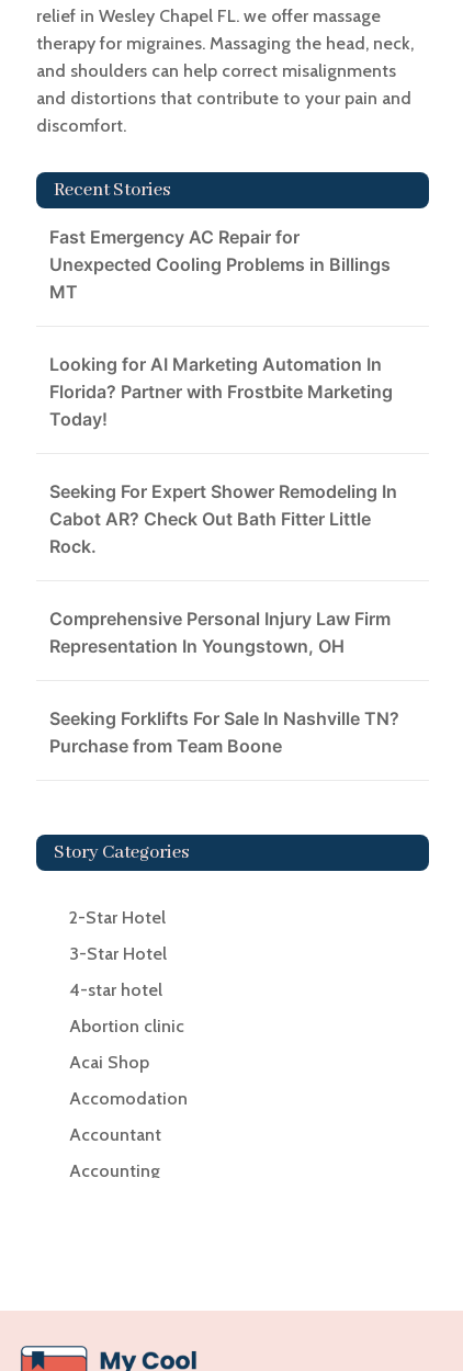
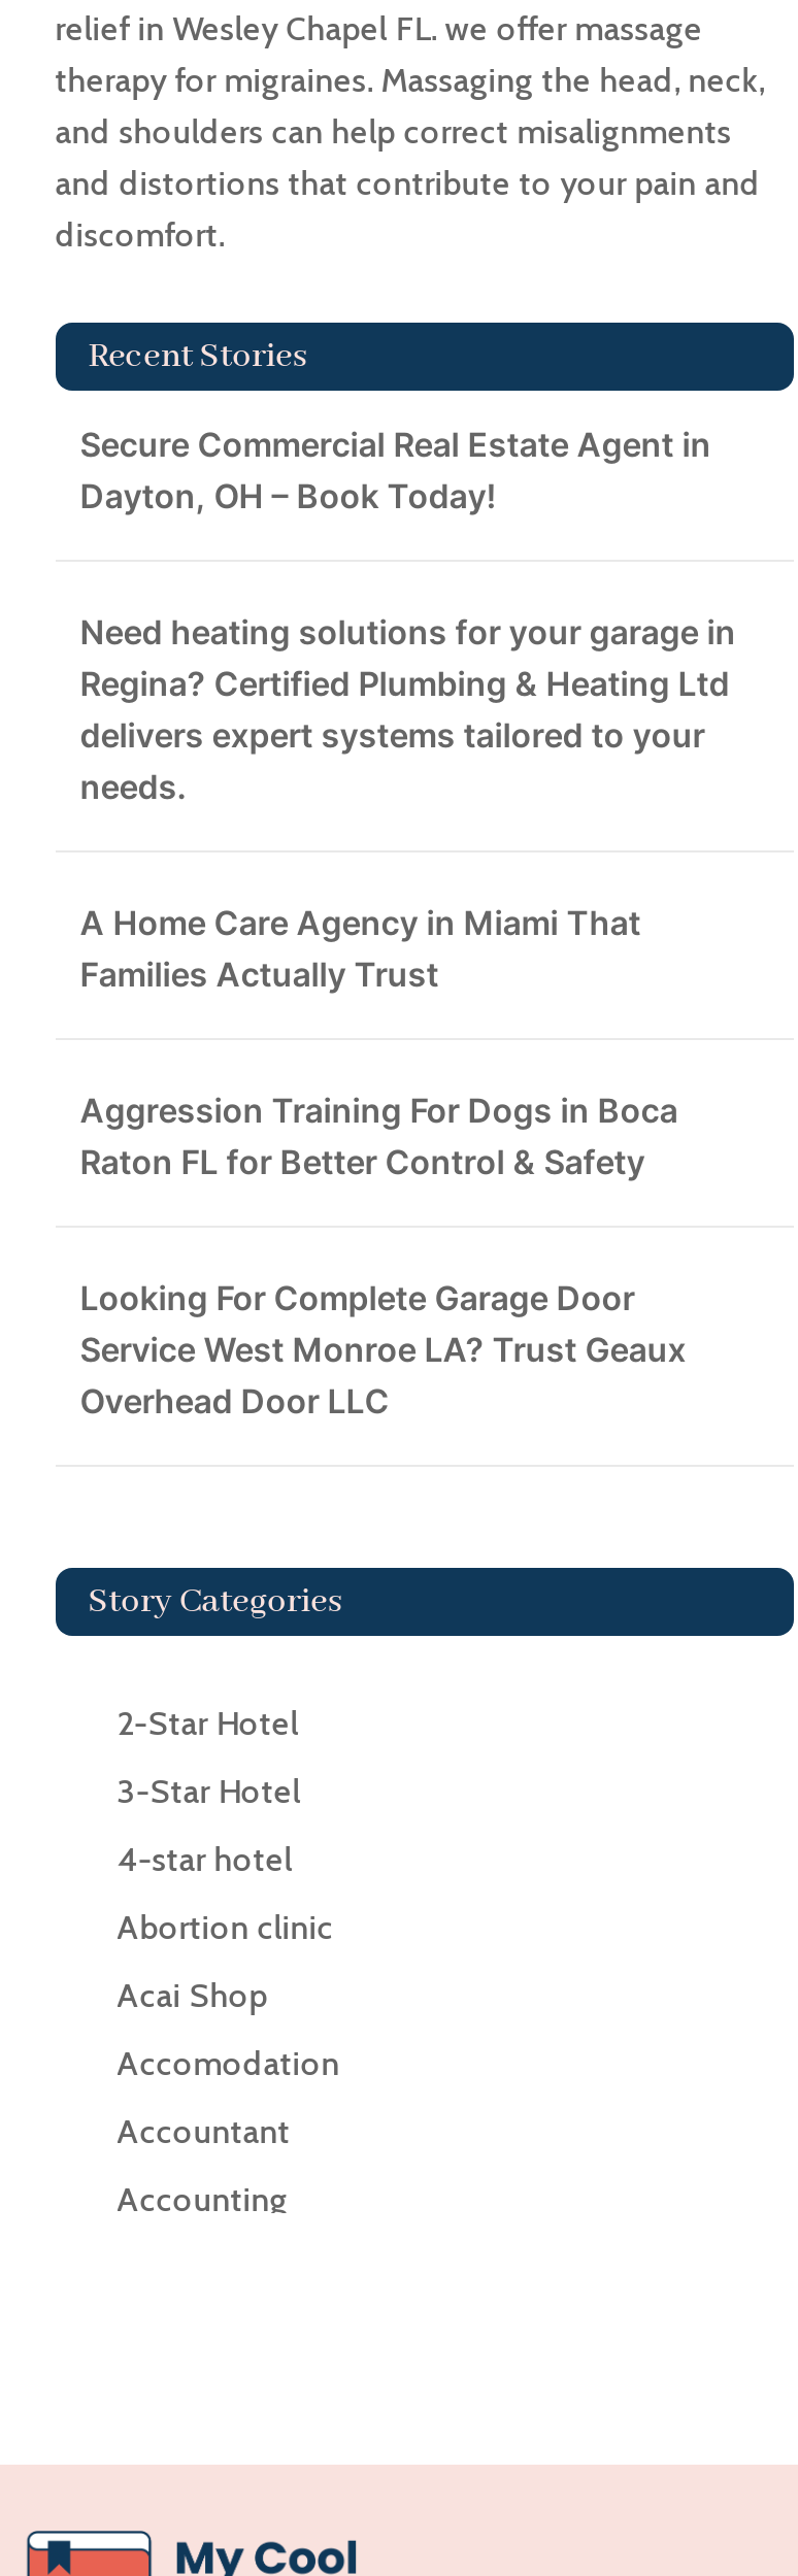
- Fast Emergency AC Repair for
- Unexpected Cooling Problems in Billings
- MT
+ Secure Commercial Real Estate Agent in
+ Dayton, OH – Book Today!

- Looking for AI Marketing Automation In
- Florida? Partner with Frostbite Marketing
- Today!
+ Need heating solutions for your garage in
+ Regina? Certified Plumbing & Heating Ltd
+ delivers expert systems tailored to your
+ needs.

- Seeking For Expert Shower Remodeling In
- Cabot AR? Check Out Bath Fitter Little
- Rock.
+ A Home Care Agency in Miami That
+ Families Actually Trust

- Comprehensive Personal Injury Law Firm
- Representation In Youngstown, OH
+ Aggression Training For Dogs in Boca
+ Raton FL for Better Control & Safety

- Seeking Forklifts For Sale In Nashville TN?
- Purchase from Team Boone
+ Looking For Complete Garage Door
+ Service West Monroe LA? Trust Geaux
+ Overhead Door LLC
